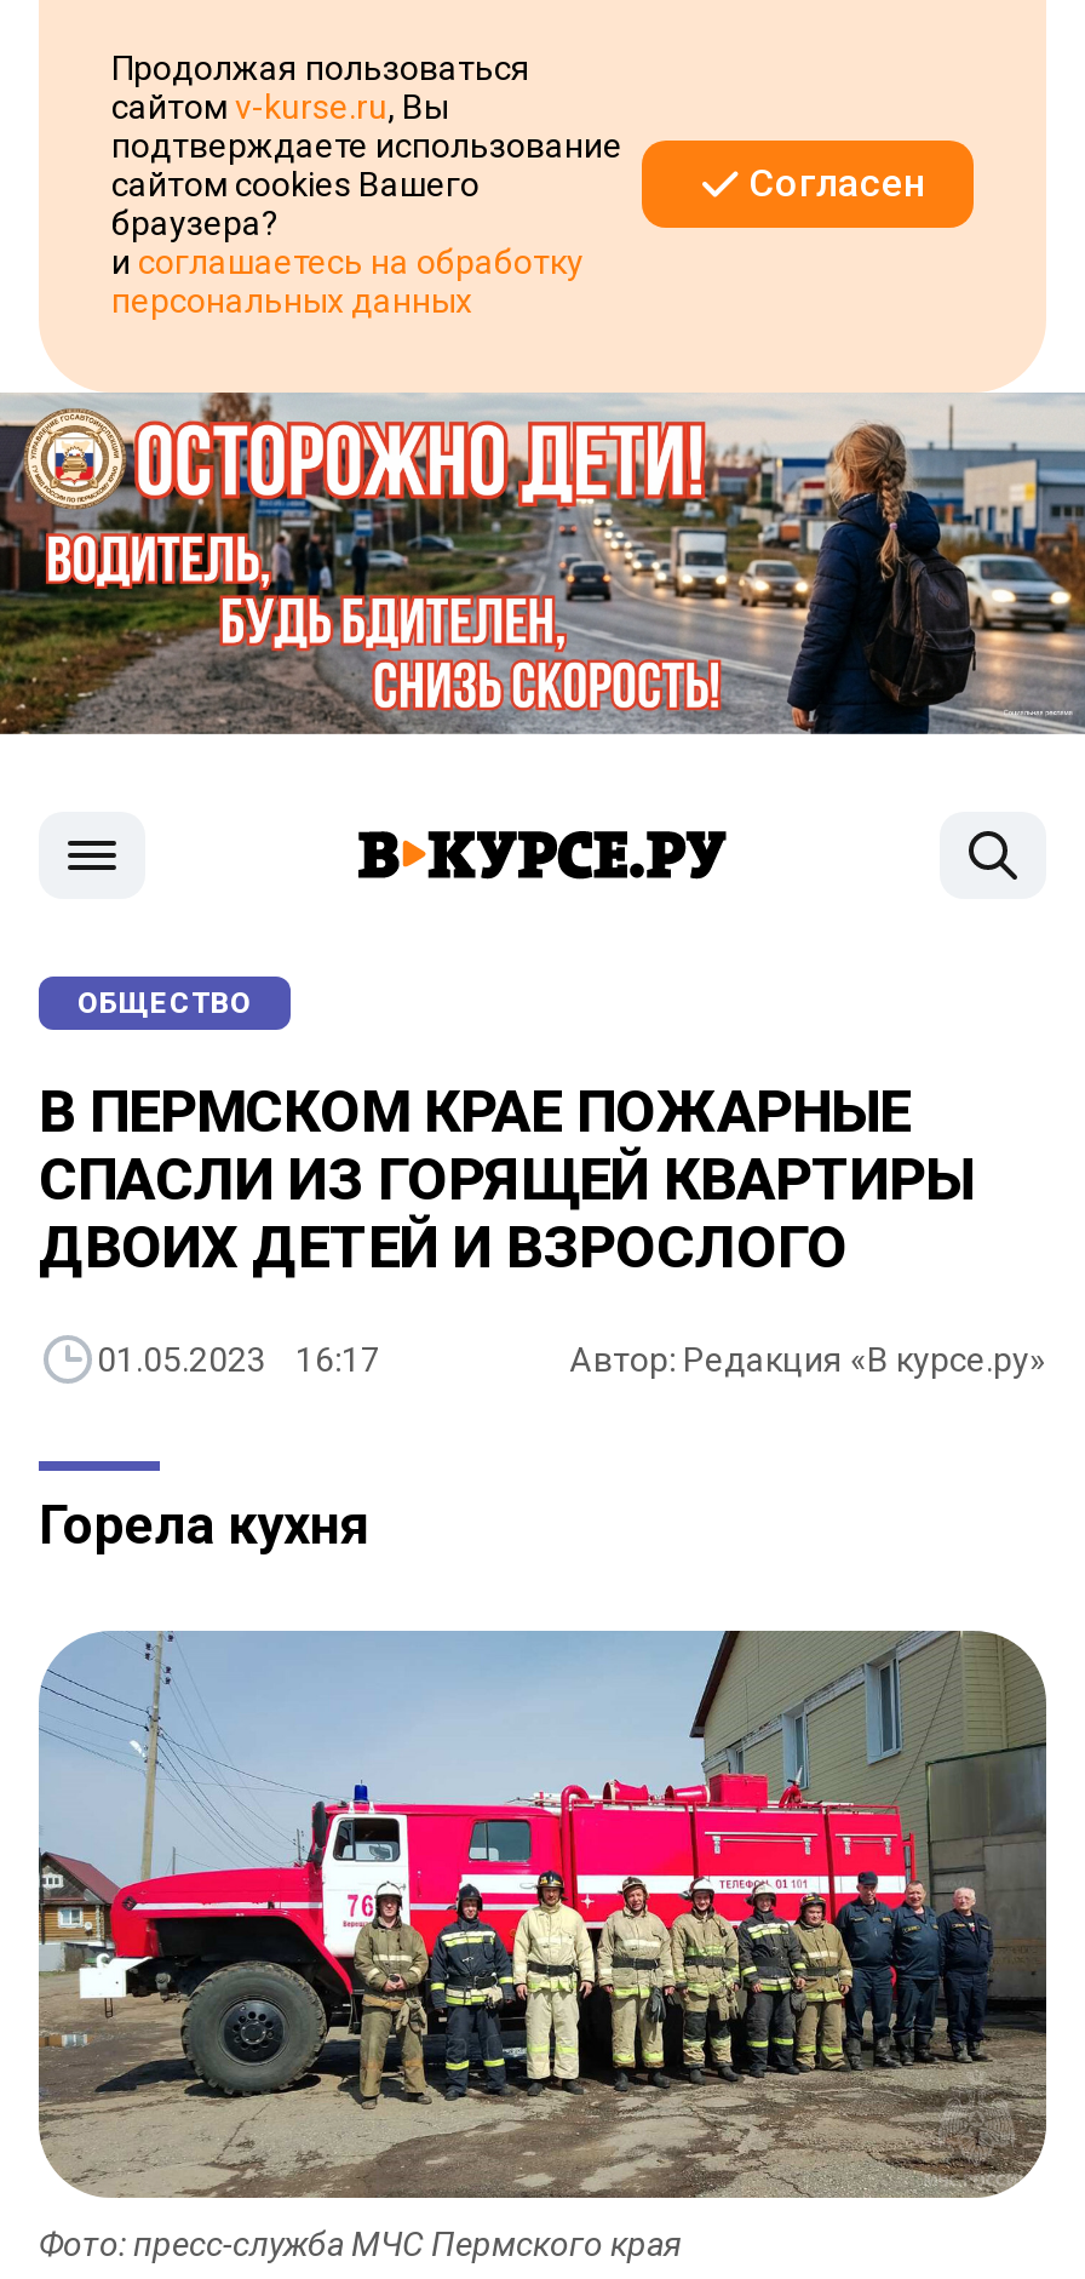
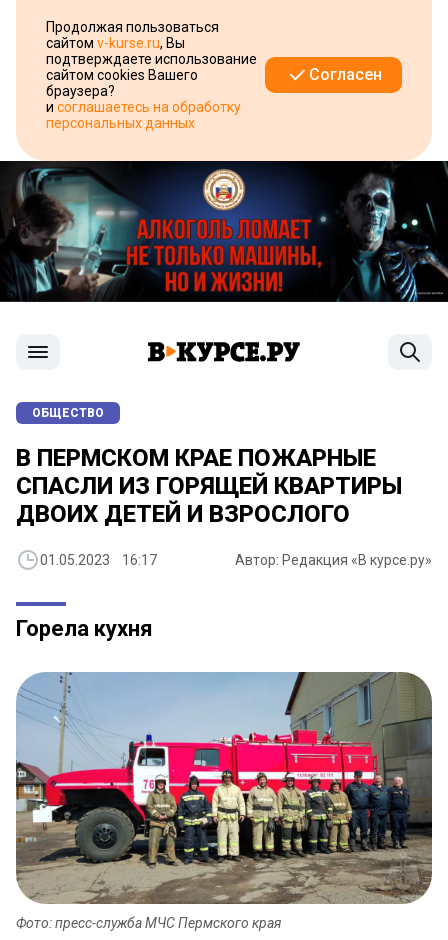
- [image]
+ [image]
